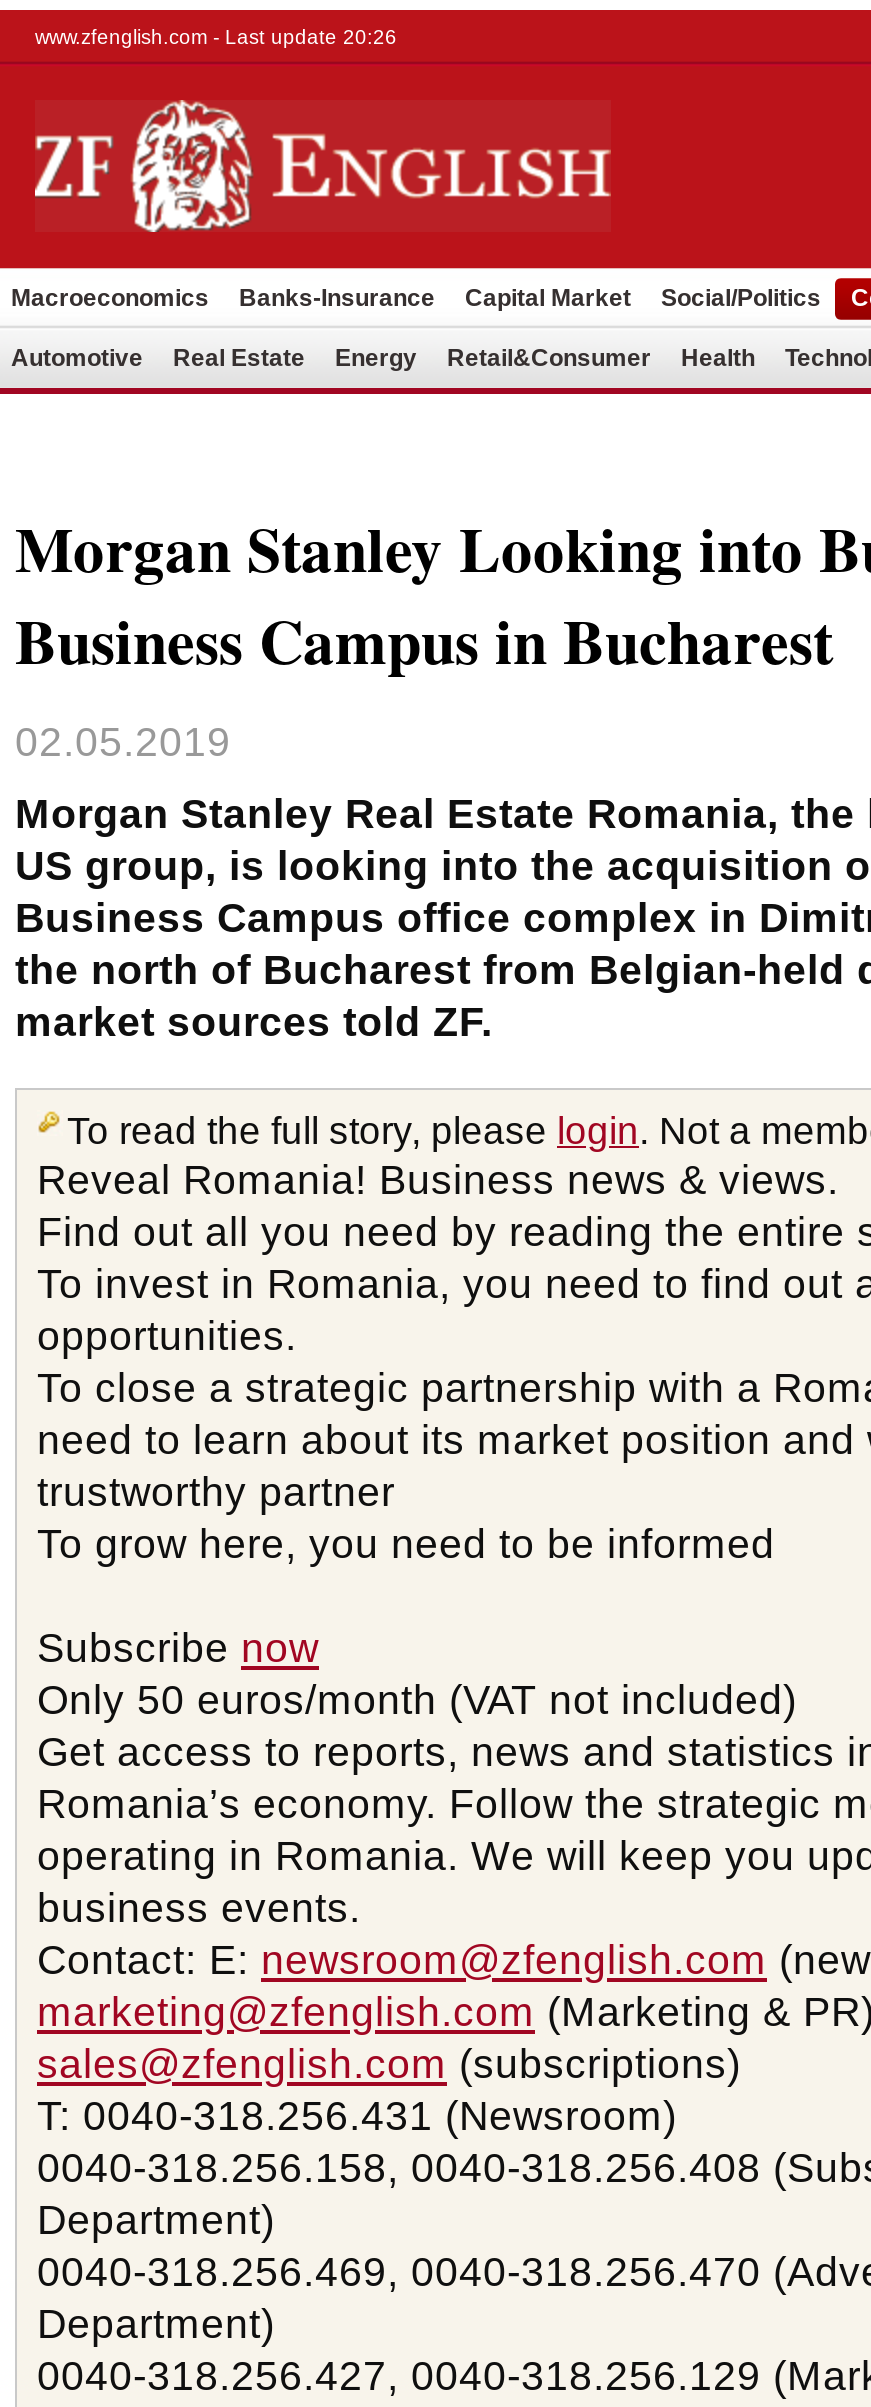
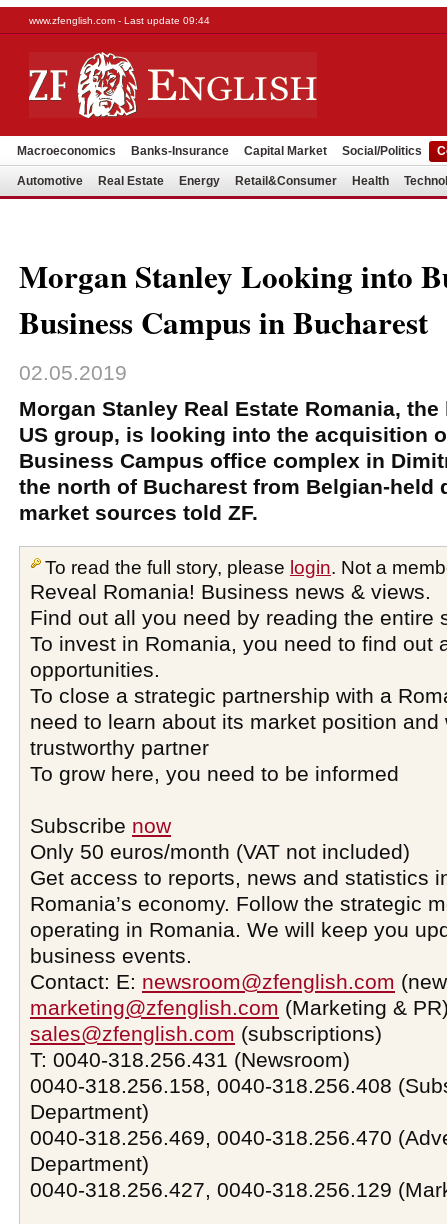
- www.zfenglish.com - Last update 20:26
+ www.zfenglish.com - Last update 09:44
